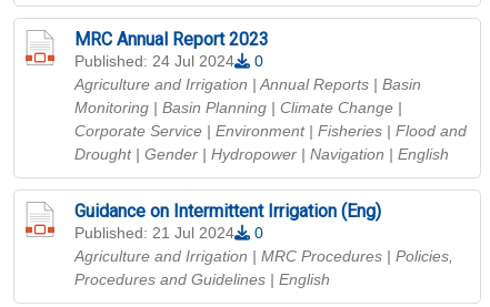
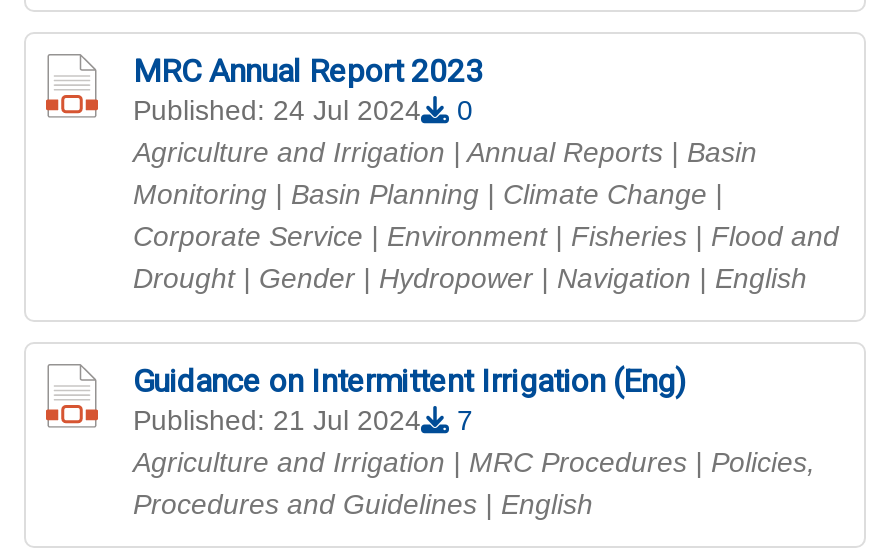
- Published: 21 Jul 2024 0
+ Published: 21 Jul 2024 7
